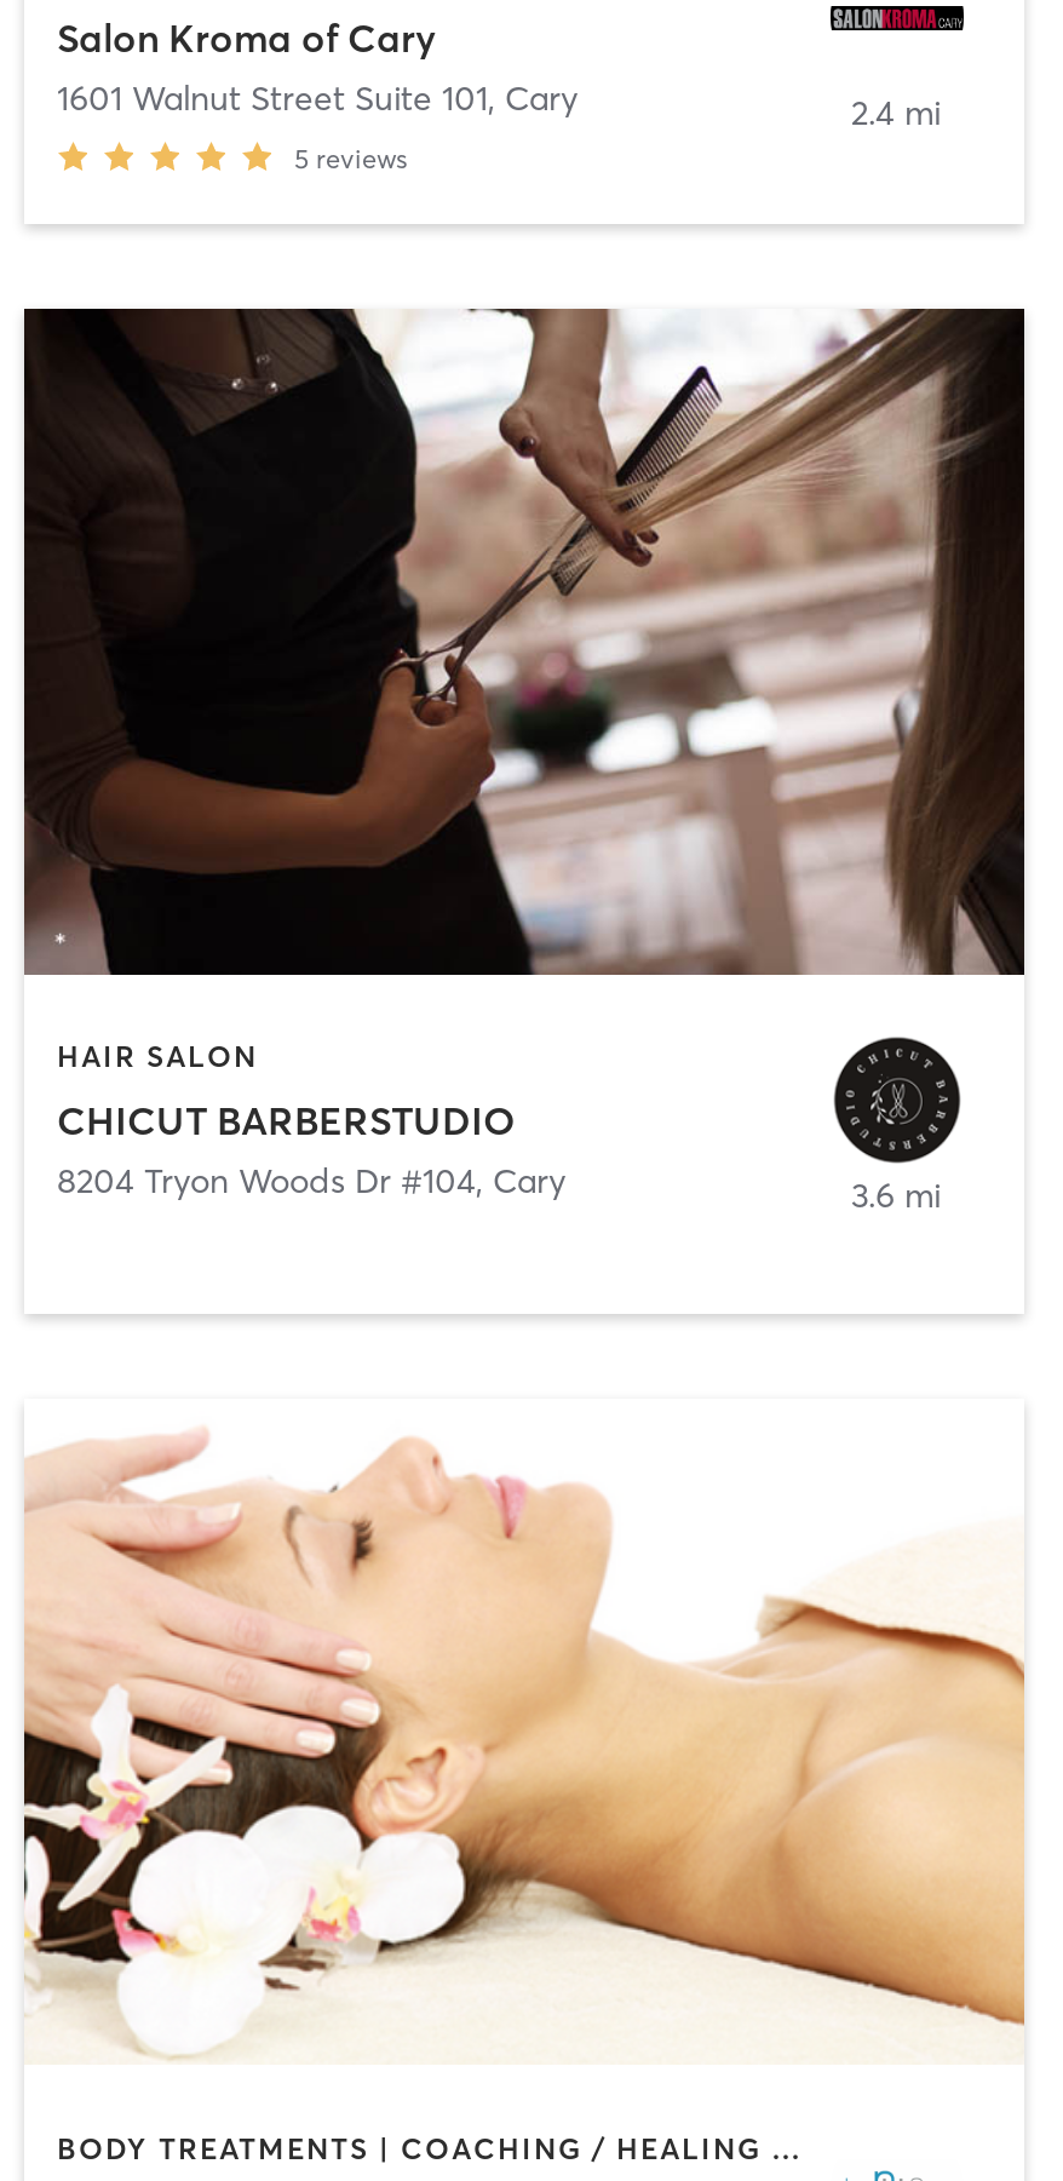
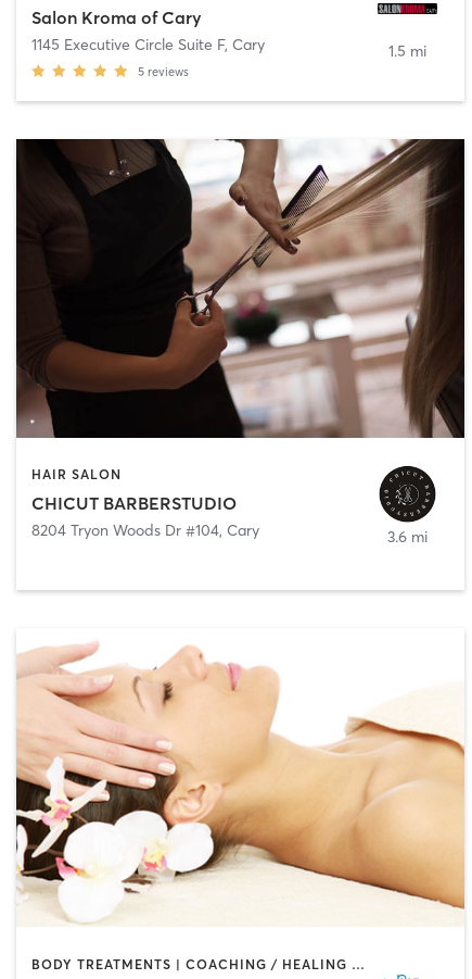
- 1601 Walnut Street Suite 101, Cary
+ 1145 Executive Circle Suite F, Cary

- 2.4 mi
+ 1.5 mi
